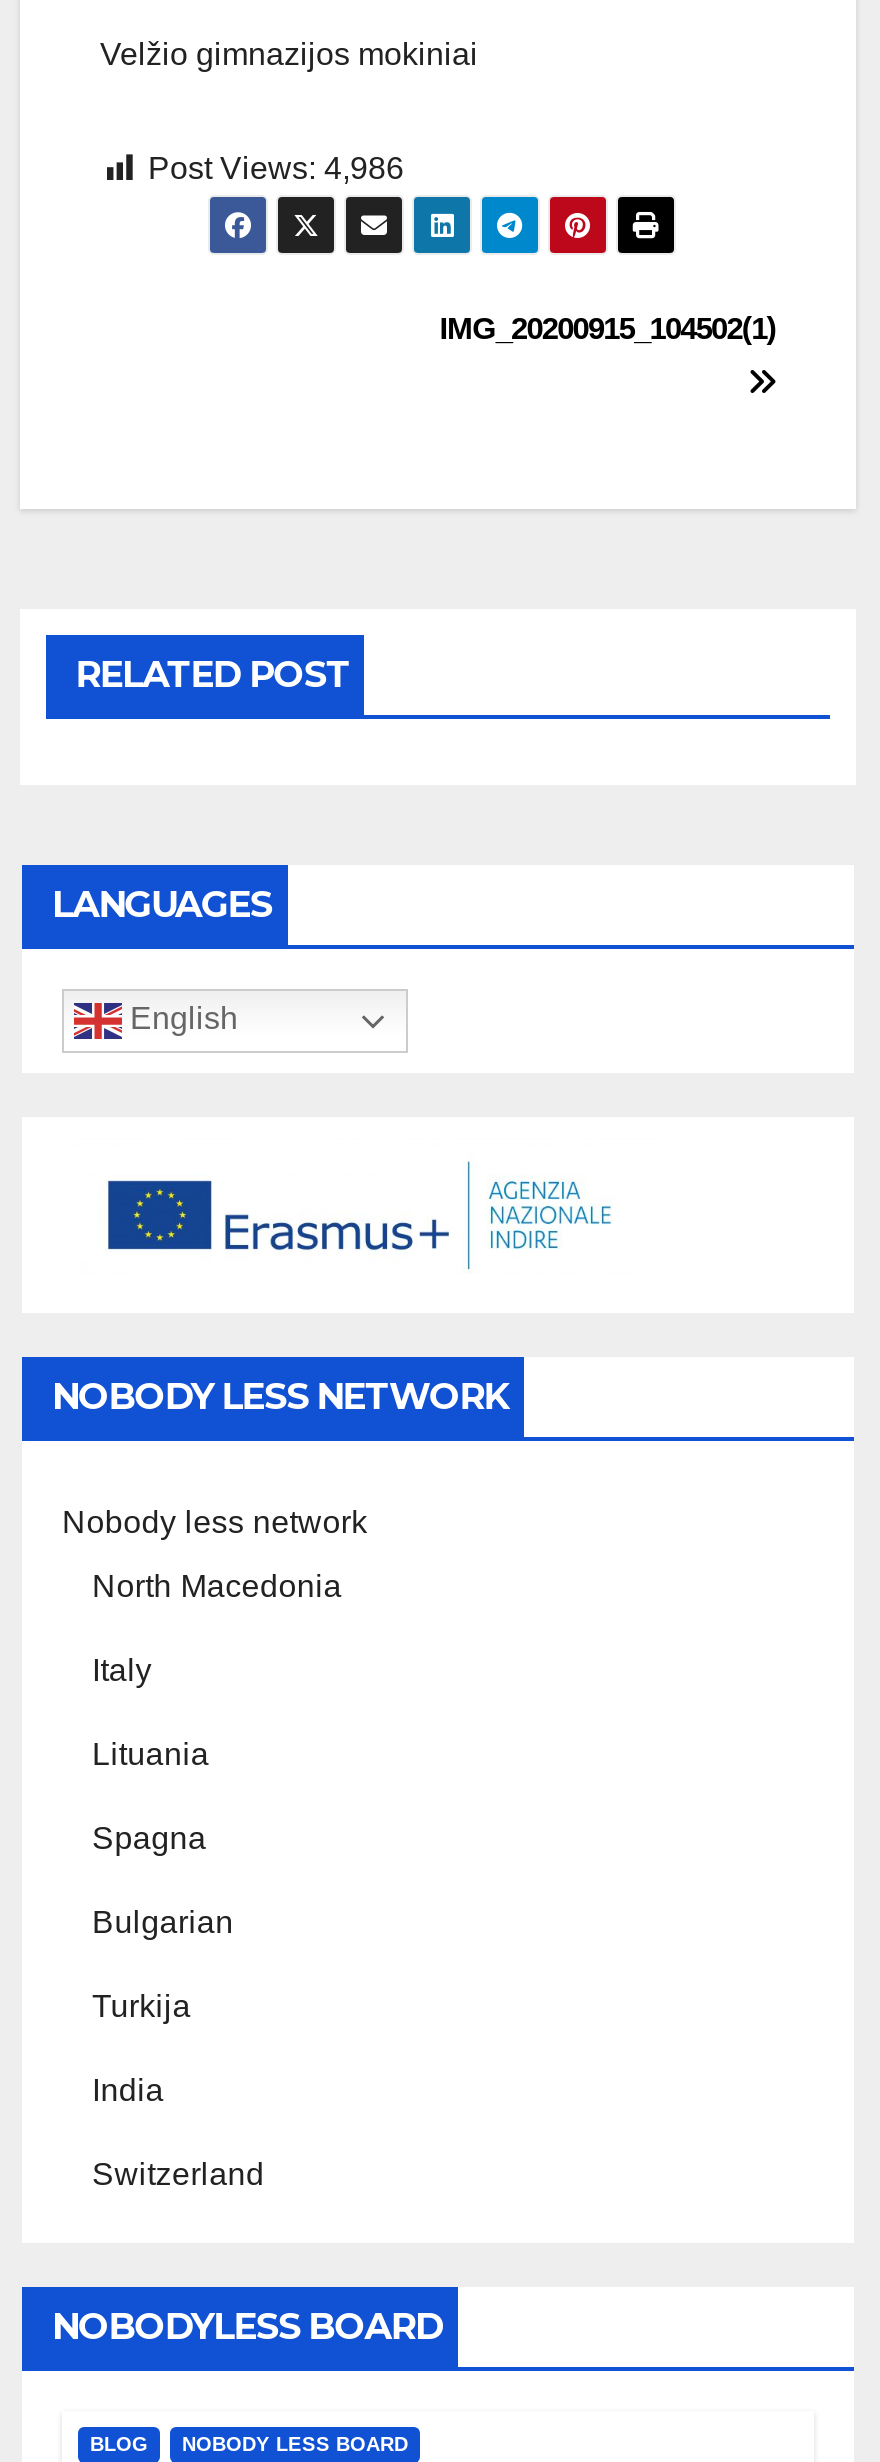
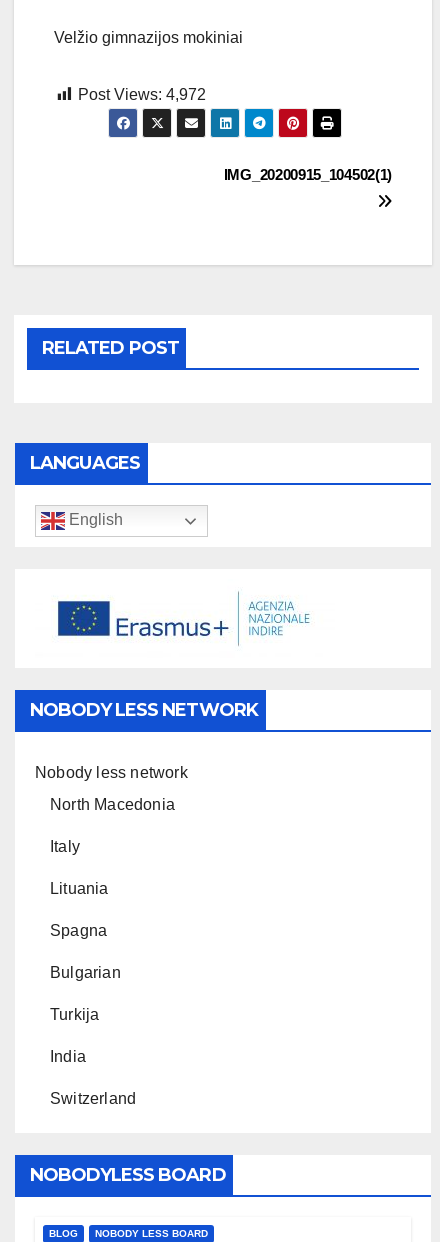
- Post Views: 4,986
+ Post Views: 4,972
